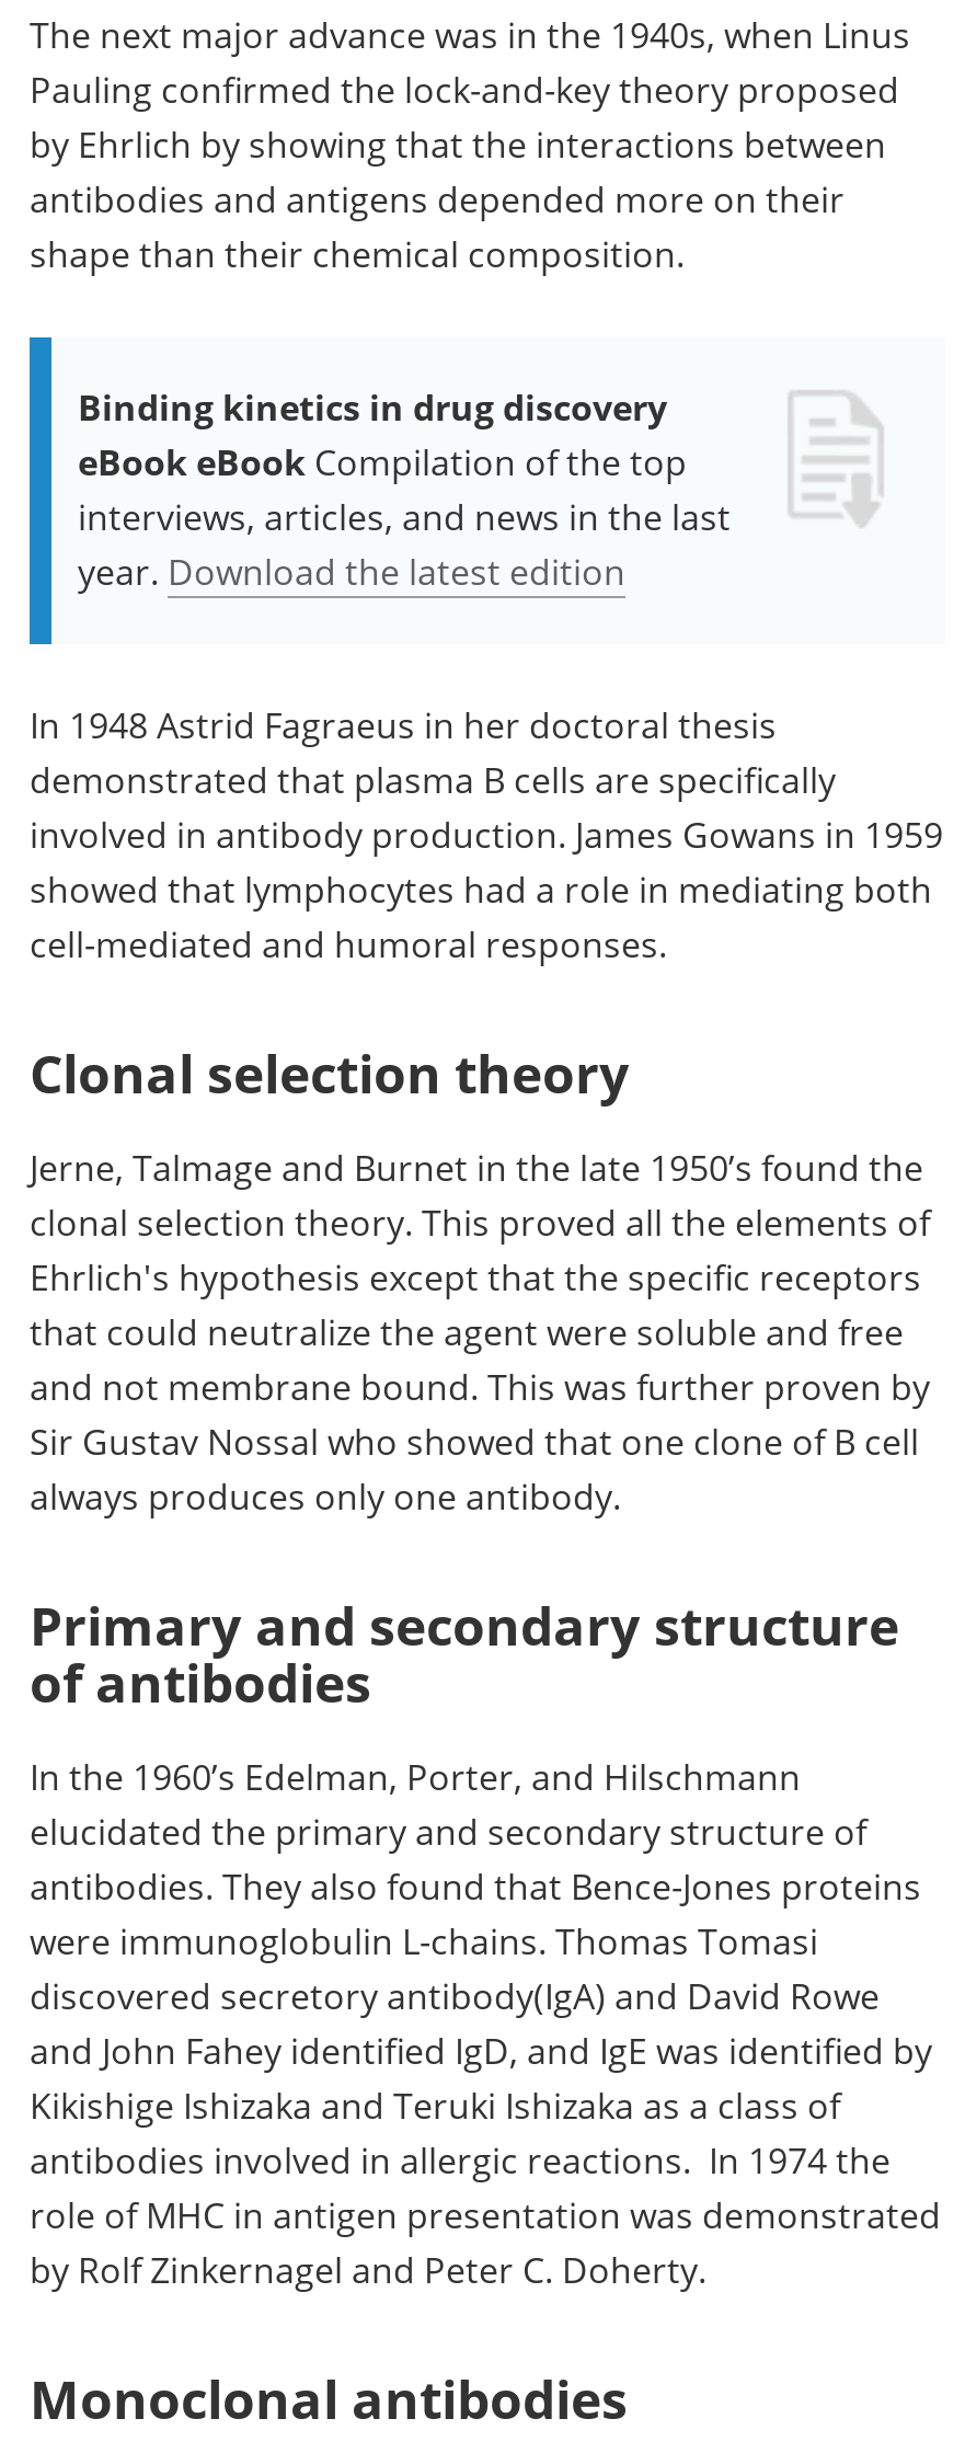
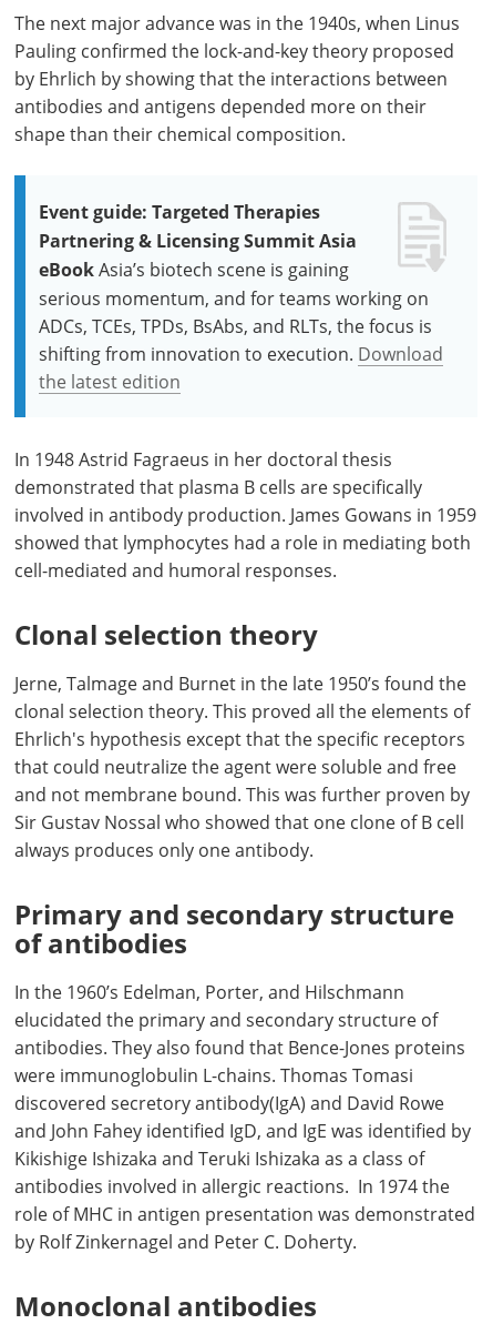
- Binding kinetics in drug discovery
- eBook eBook Compilation of the top
- interviews, articles, and news in the last
- year. Download the latest edition
+ Event guide: Targeted Therapies
+ Partnering & Licensing Summit Asia
+ eBook Asia’s biotech scene is gaining
+ serious momentum, and for teams working on
+ ADCs, TCEs, TPDs, BsAbs, and RLTs, the focus is
+ shifting from innovation to execution. Download
+ the latest edition
